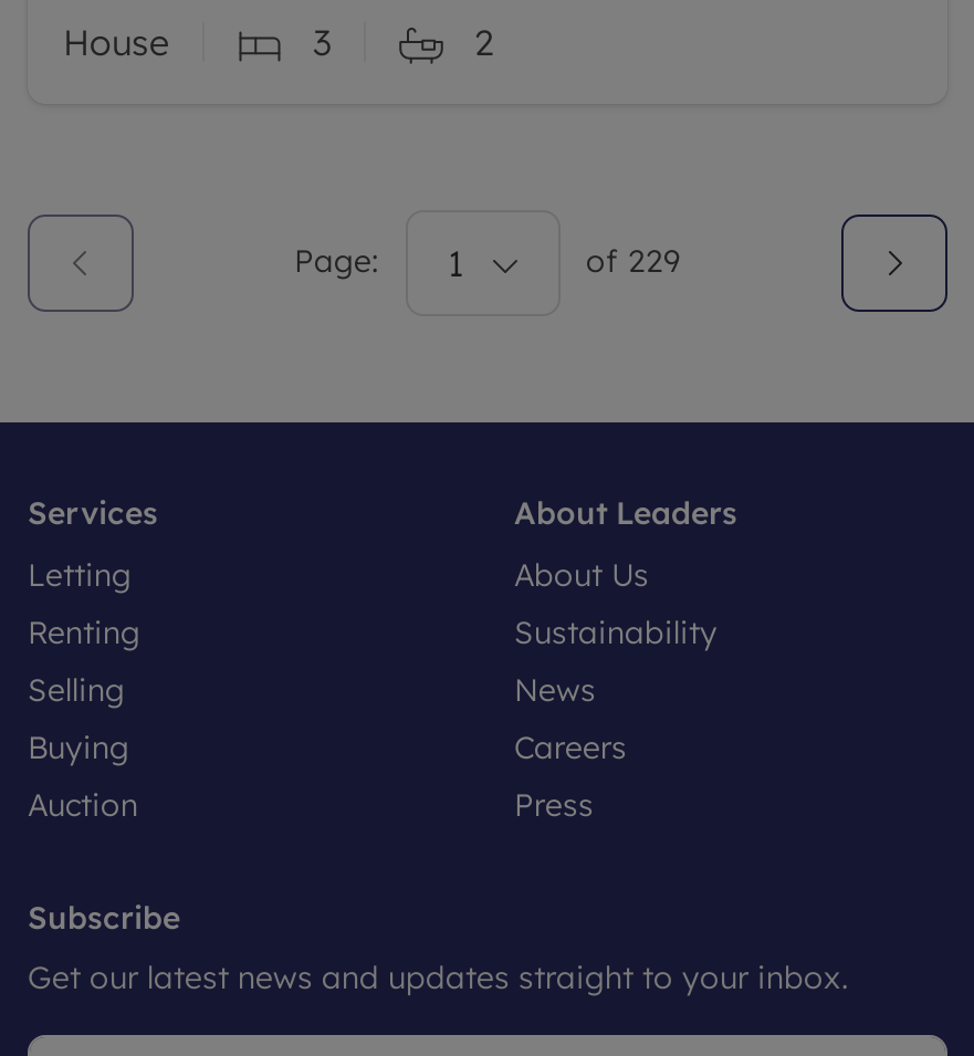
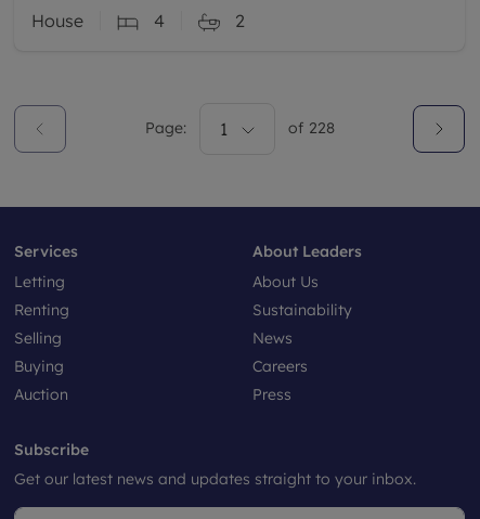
- 3
+ 4

- of 229
+ of 228
